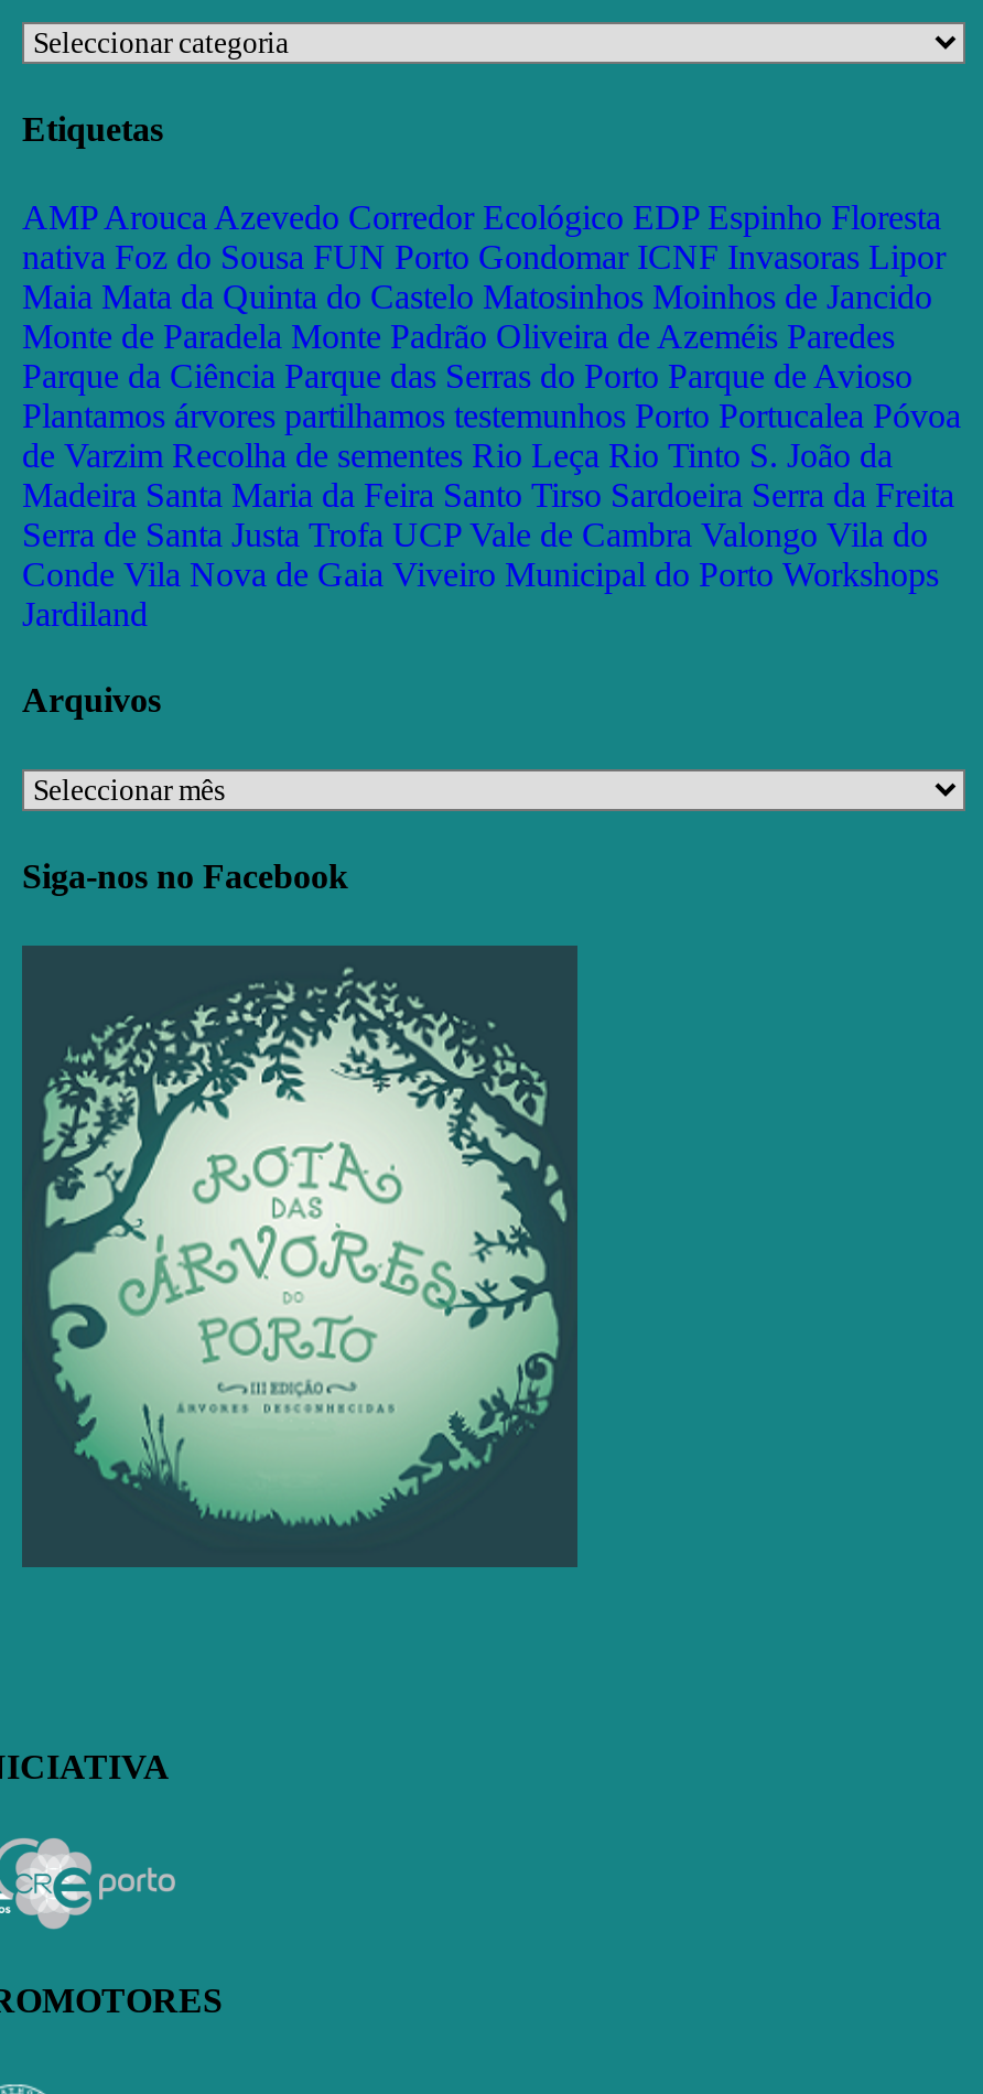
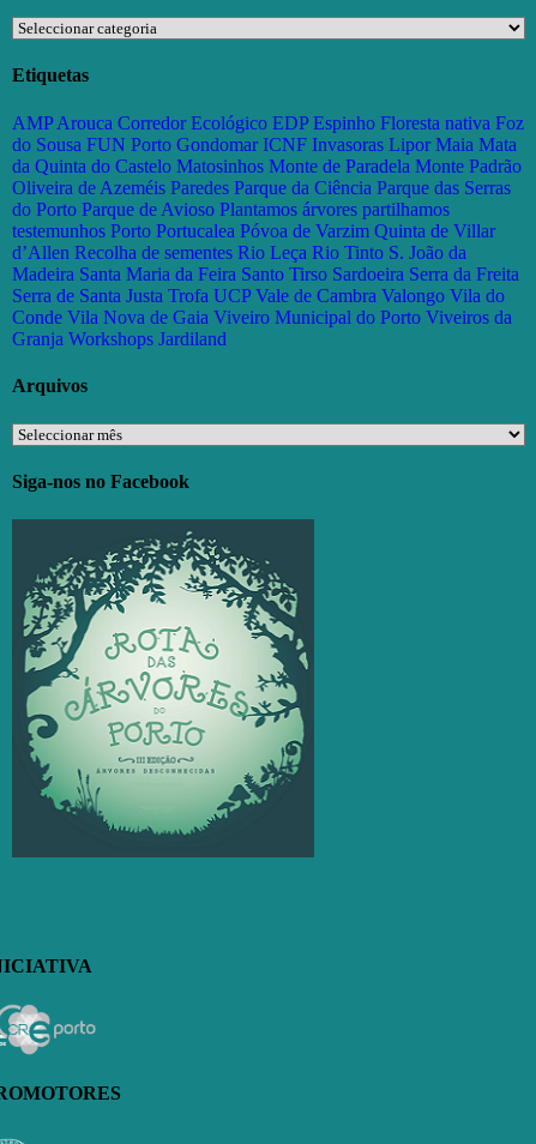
- AMP Arouca Azevedo Corredor Ecológico EDP Espinho Floresta
- nativa Foz do Sousa FUN Porto Gondomar ICNF Invasoras Lipor
- Maia Mata da Quinta do Castelo Matosinhos Moinhos de Jancido
- Monte de Paradela Monte Padrão Oliveira de Azeméis Paredes
- Parque da Ciência Parque das Serras do Porto Parque de Avioso
- Plantamos árvores partilhamos testemunhos Porto Portucalea Póvoa
- de Varzim Recolha de sementes Rio Leça Rio Tinto S. João da
+ AMP Arouca Corredor Ecológico EDP Espinho Floresta nativa Foz
+ do Sousa FUN Porto Gondomar ICNF Invasoras Lipor Maia Mata
+ da Quinta do Castelo Matosinhos Monte de Paradela Monte Padrão
+ Oliveira de Azeméis Paredes Parque da Ciência Parque das Serras
+ do Porto Parque de Avioso Plantamos árvores partilhamos
+ testemunhos Porto Portucalea Póvoa de Varzim Quinta de Villar
+ d’Allen Recolha de sementes Rio Leça Rio Tinto S. João da

- Conde Vila Nova de Gaia Viveiro Municipal do Porto Workshops
- Jardiland
+ Conde Vila Nova de Gaia Viveiro Municipal do Porto Viveiros da
+ Granja Workshops Jardiland
